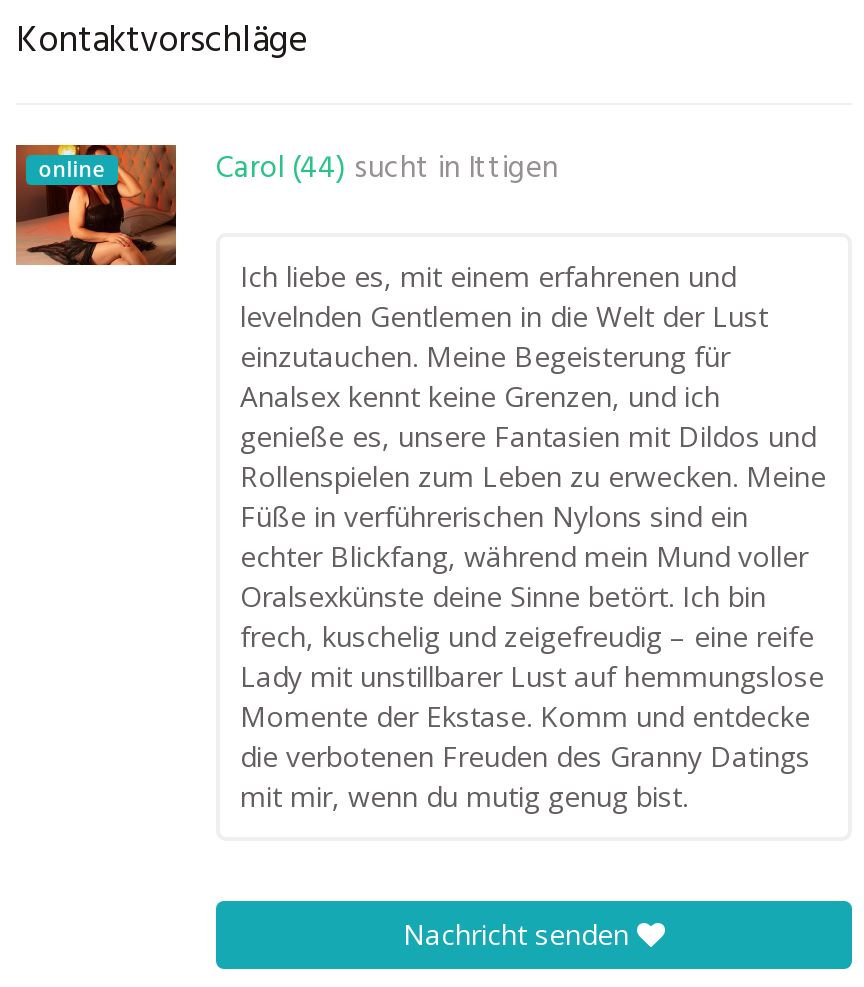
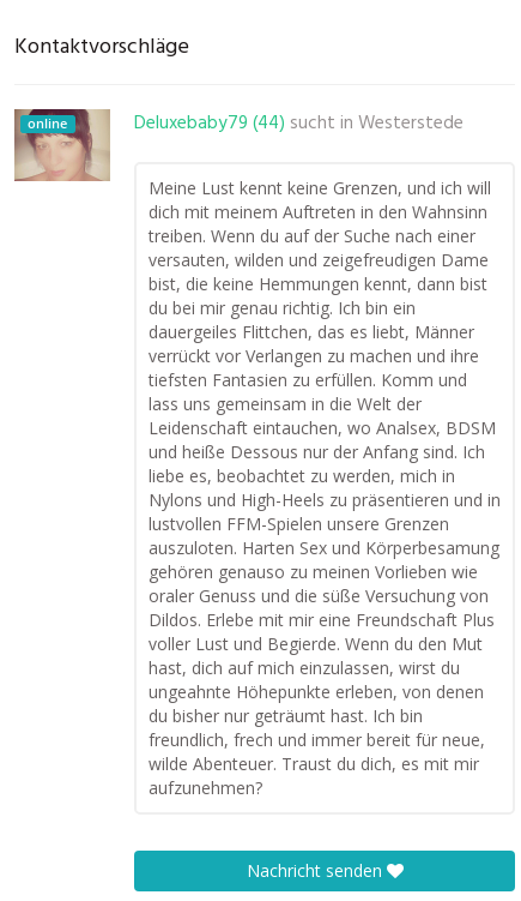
- [image]
- Carol (44) sucht in Ittigen
+ [image]
+ Deluxebaby79 (44) sucht in Westerstede

- Ich liebe es, mit einem erfahrenen und
- levelnden Gentlemen in die Welt der Lust
- einzutauchen. Meine Begeisterung für
- Analsex kennt keine Grenzen, und ich
- genieße es, unsere Fantasien mit Dildos und
- Rollenspielen zum Leben zu erwecken. Meine
- Füße in verführerischen Nylons sind ein
- echter Blickfang, während mein Mund voller
- Oralsexkünste deine Sinne betört. Ich bin
- frech, kuschelig und zeigefreudig – eine reife
- Lady mit unstillbarer Lust auf hemmungslose
- Momente der Ekstase. Komm und entdecke
- die verbotenen Freuden des Granny Datings
- mit mir, wenn du mutig genug bist.
+ Meine Lust kennt keine Grenzen, und ich will
+ dich mit meinem Auftreten in den Wahnsinn
+ treiben. Wenn du auf der Suche nach einer
+ versauten, wilden und zeigefreudigen Dame
+ bist, die keine Hemmungen kennt, dann bist
+ du bei mir genau richtig. Ich bin ein
+ dauergeiles Flittchen, das es liebt, Männer
+ verrückt vor Verlangen zu machen und ihre
+ tiefsten Fantasien zu erfüllen. Komm und
+ lass uns gemeinsam in die Welt der
+ Leidenschaft eintauchen, wo Analsex, BDSM
+ und heiße Dessous nur der Anfang sind. Ich
+ liebe es, beobachtet zu werden, mich in
+ Nylons und High-Heels zu präsentieren und in
+ lustvollen FFM-Spielen unsere Grenzen
+ auszuloten. Harten Sex und Körperbesamung
+ gehören genauso zu meinen Vorlieben wie
+ oraler Genuss und die süße Versuchung von
+ Dildos. Erlebe mit mir eine Freundschaft Plus
+ voller Lust und Begierde. Wenn du den Mut
+ hast, dich auf mich einzulassen, wirst du
+ ungeahnte Höhepunkte erleben, von denen
+ du bisher nur geträumt hast. Ich bin
+ freundlich, frech und immer bereit für neue,
+ wilde Abenteuer. Traust du dich, es mit mir
+ aufzunehmen?
